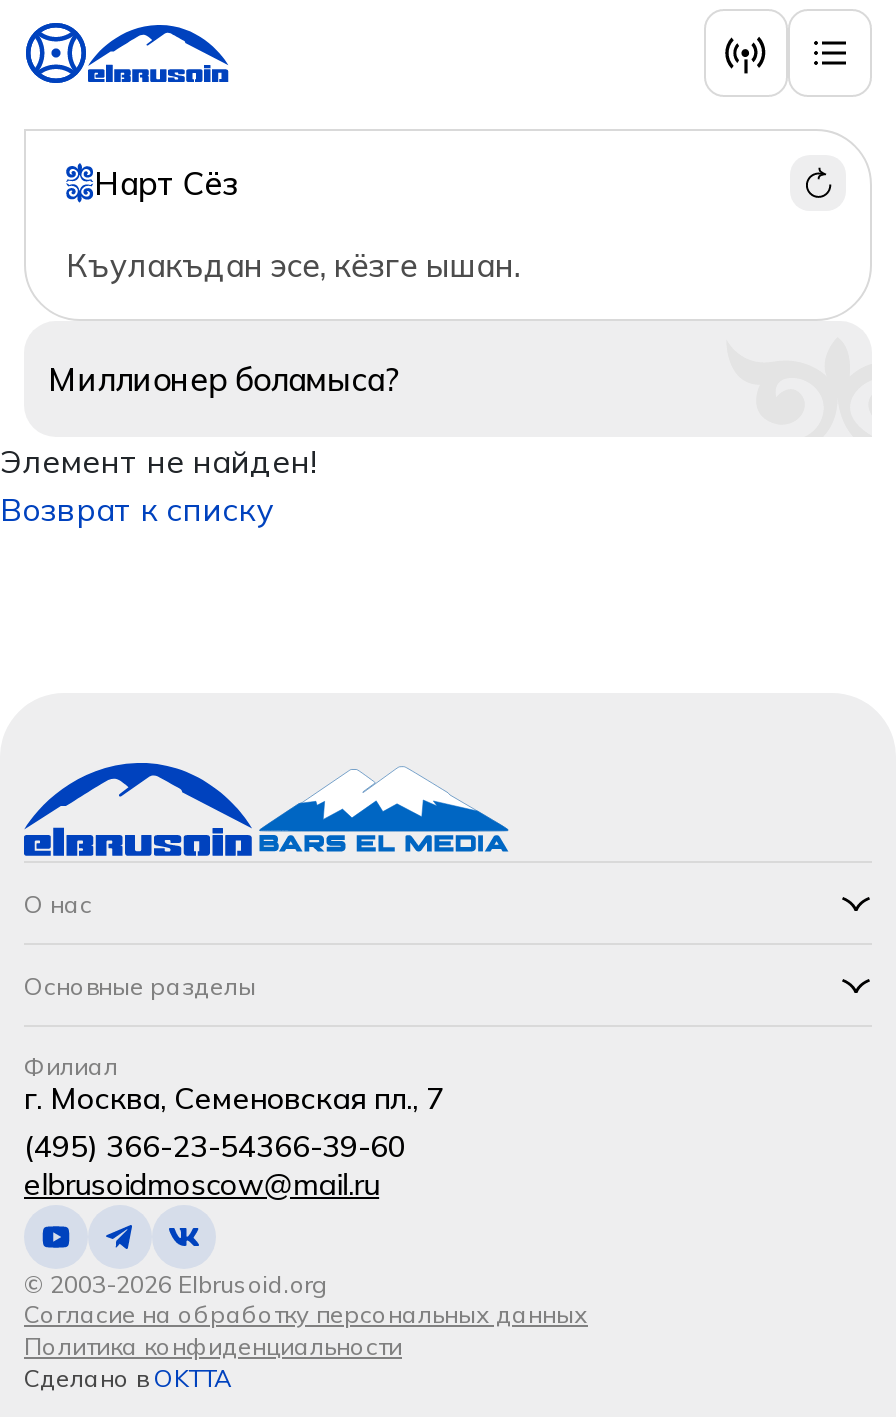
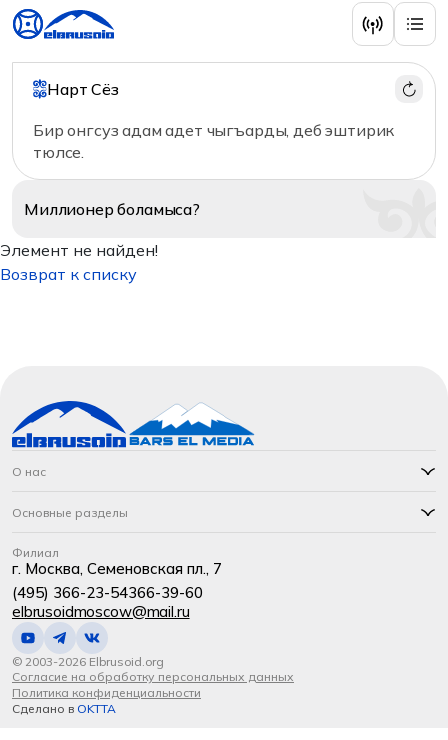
- Къулакъдан эсе, кёзге ышан.
+ Бир онгсуз адам адет чыгъарды, деб эштирик
+ тюлсе.
